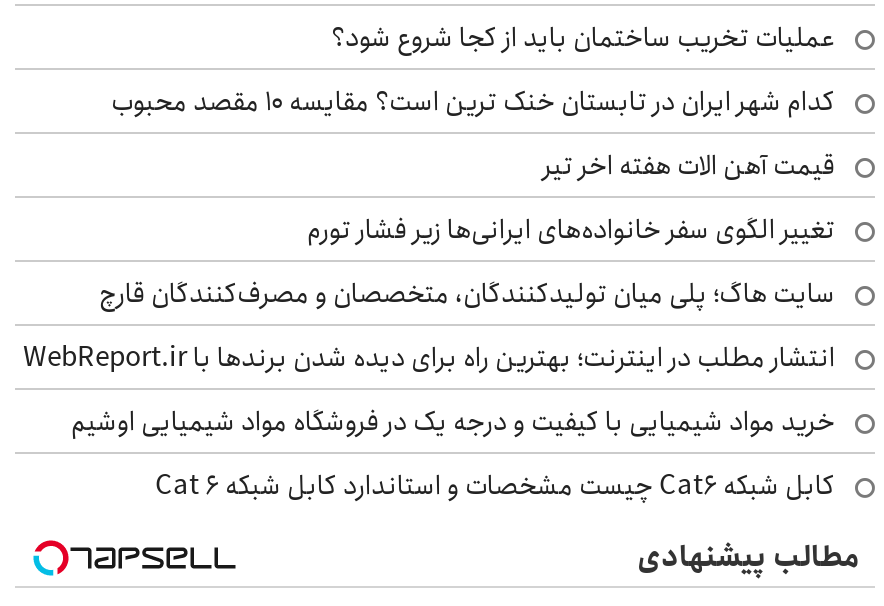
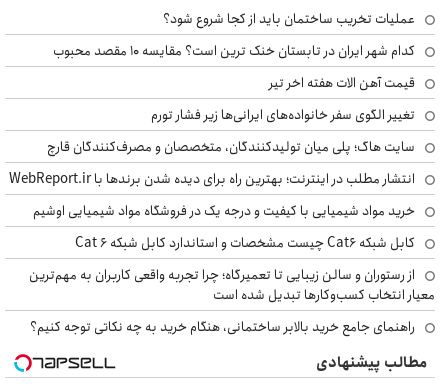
+ از رستوران و سالن زیبایی تا تعمیرگاه؛ چرا تجربه واقعی کاربران به مهم‌ترین
+ معیار انتخاب کسب‌وکارها تبدیل شده است
+ راهنمای جامع خرید بالابر ساختمانی، هنگام خرید به چه نکاتی توجه کنیم؟
